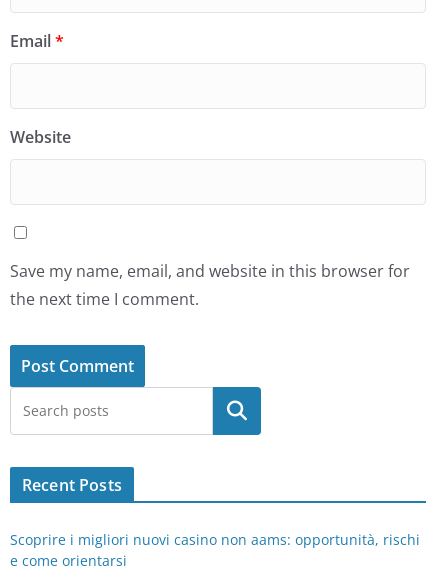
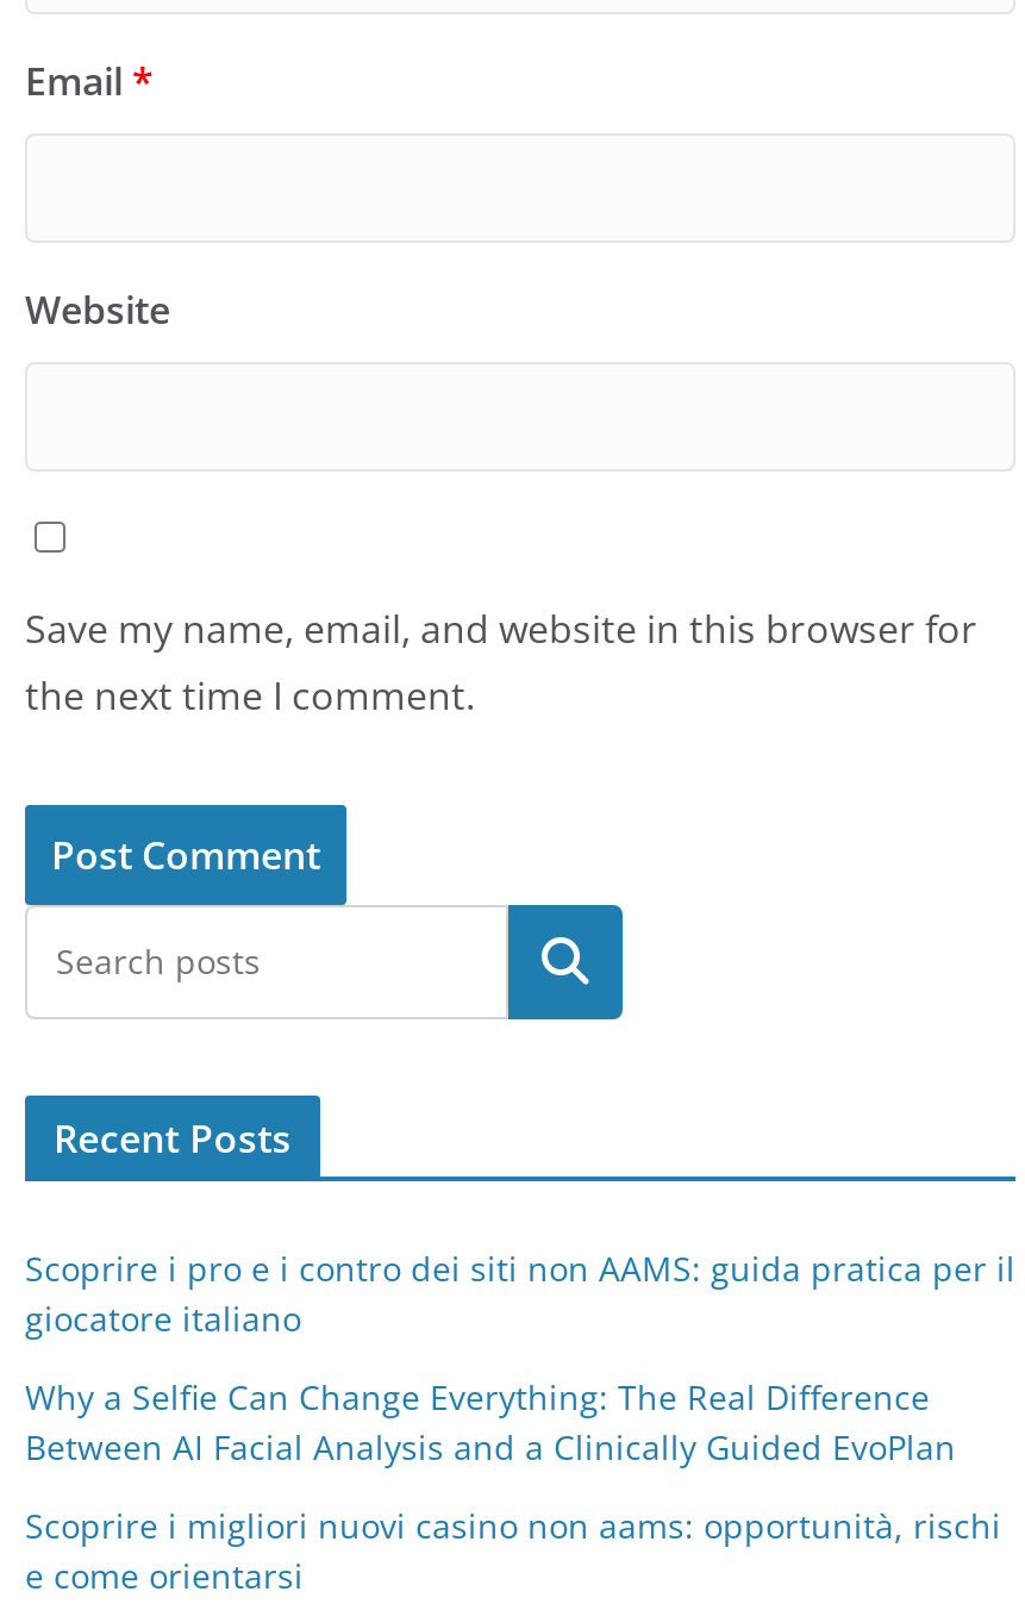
+ Scoprire i pro e i contro dei siti non AAMS: guida pratica per il
+ giocatore italiano
+ Why a Selfie Can Change Everything: The Real Difference
+ Between AI Facial Analysis and a Clinically Guided EvoPlan
